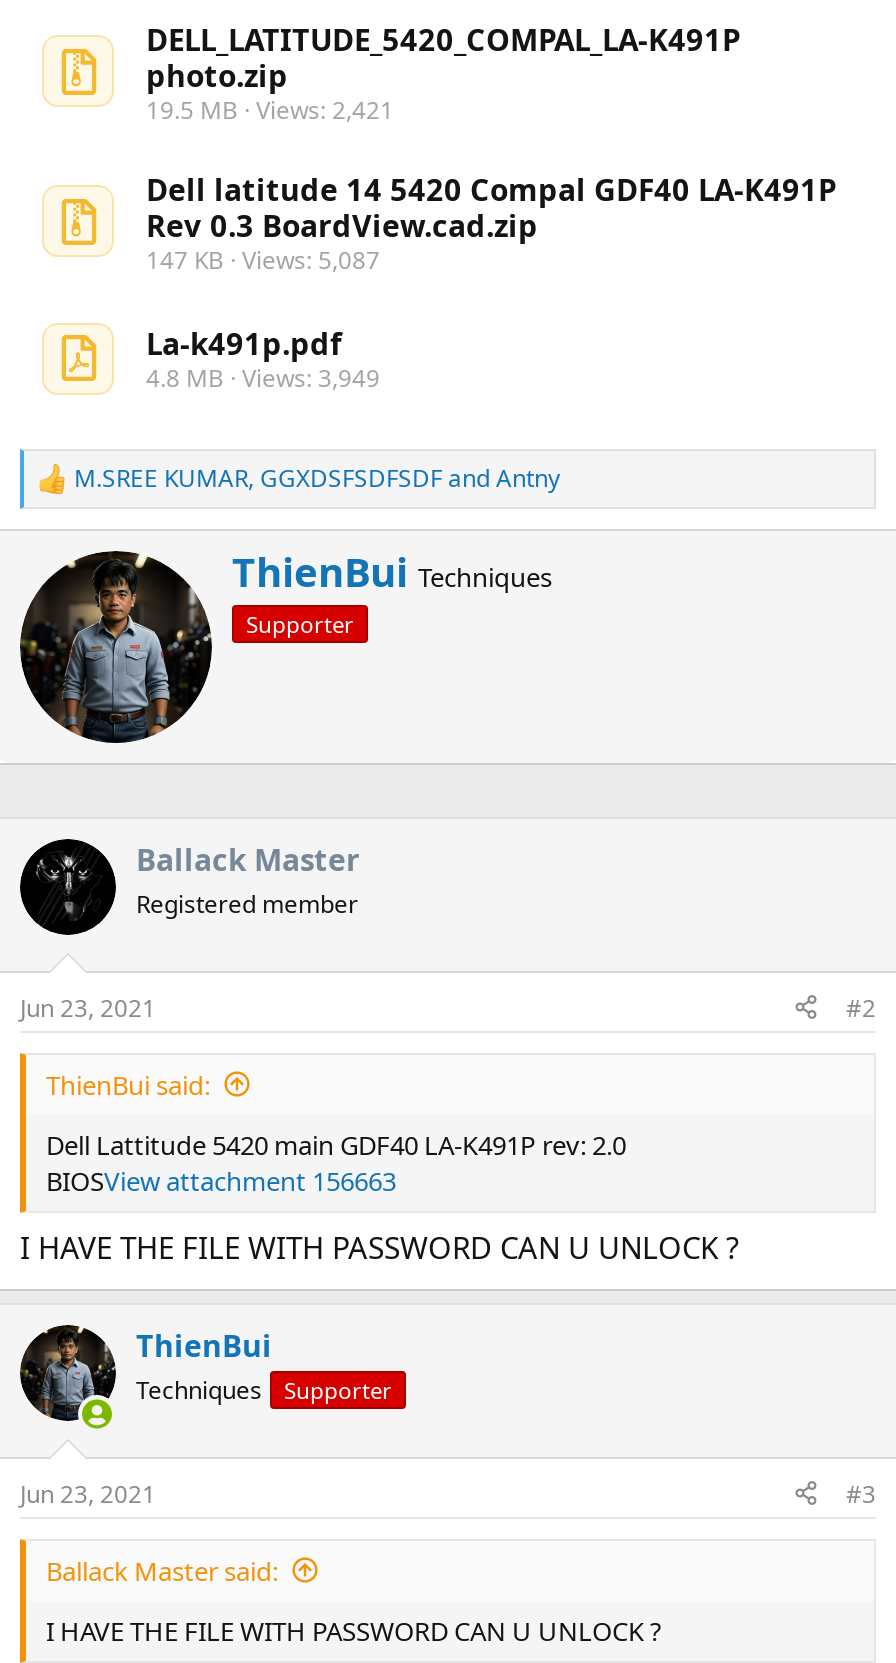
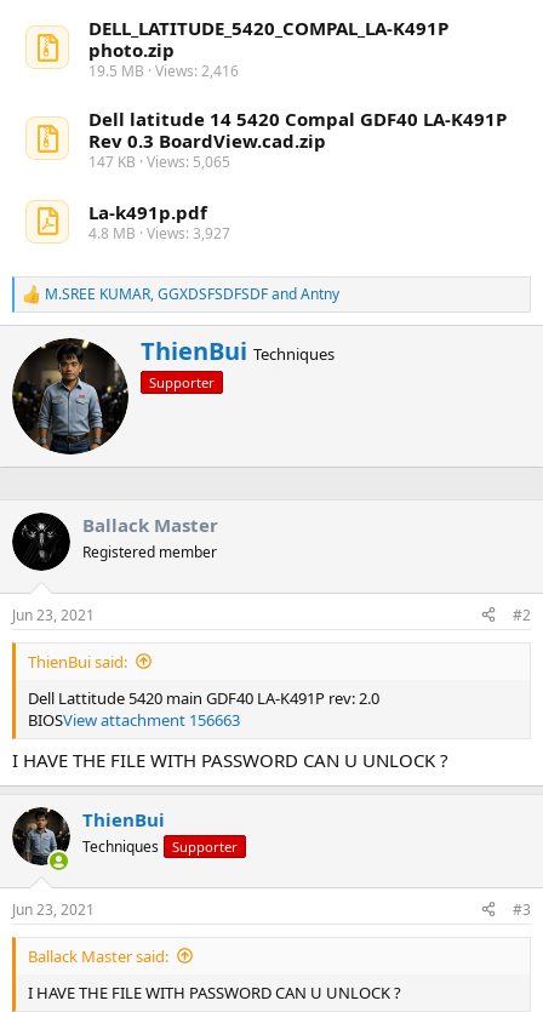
- 19.5 MB · Views: 2,421
+ 19.5 MB · Views: 2,416

- 147 KB · Views: 5,087
+ 147 KB · Views: 5,065

- 4.8 MB · Views: 3,949
+ 4.8 MB · Views: 3,927
